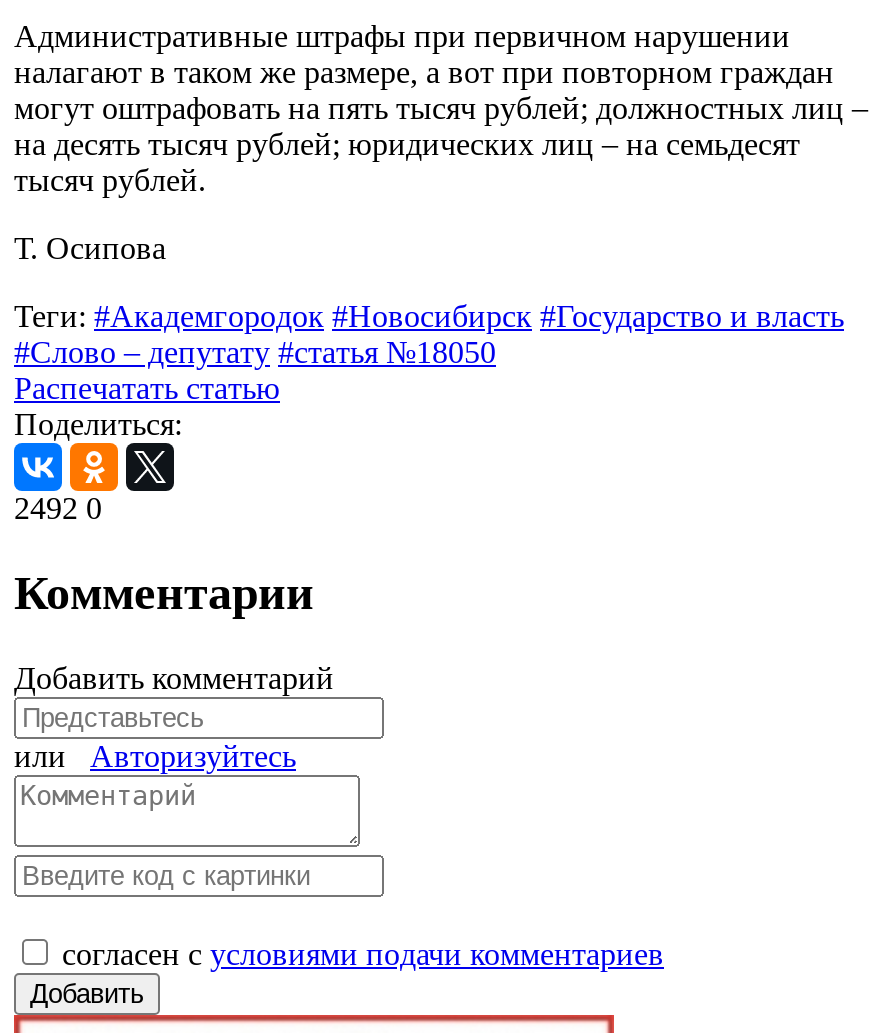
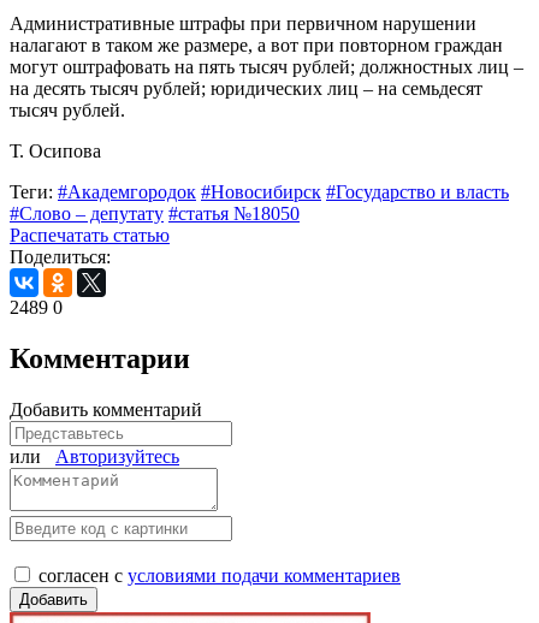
- 24920
+ 24890
